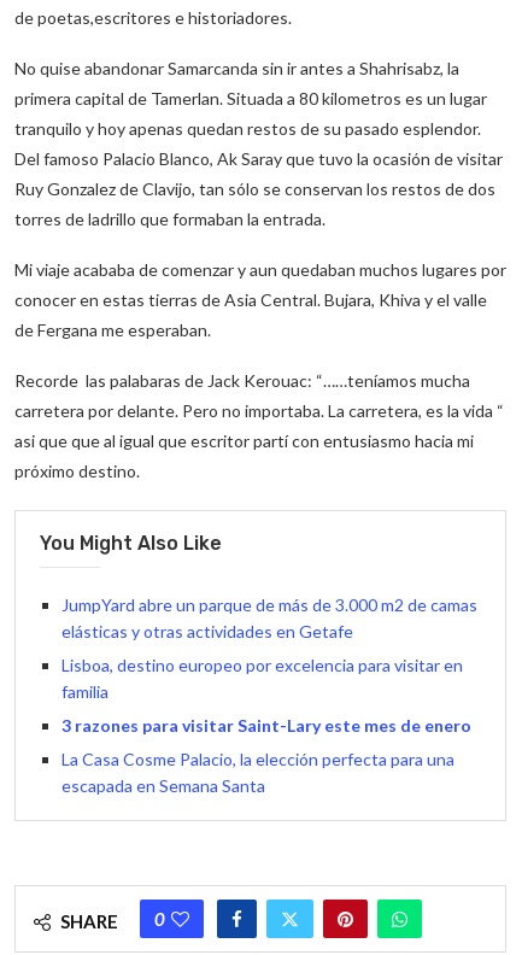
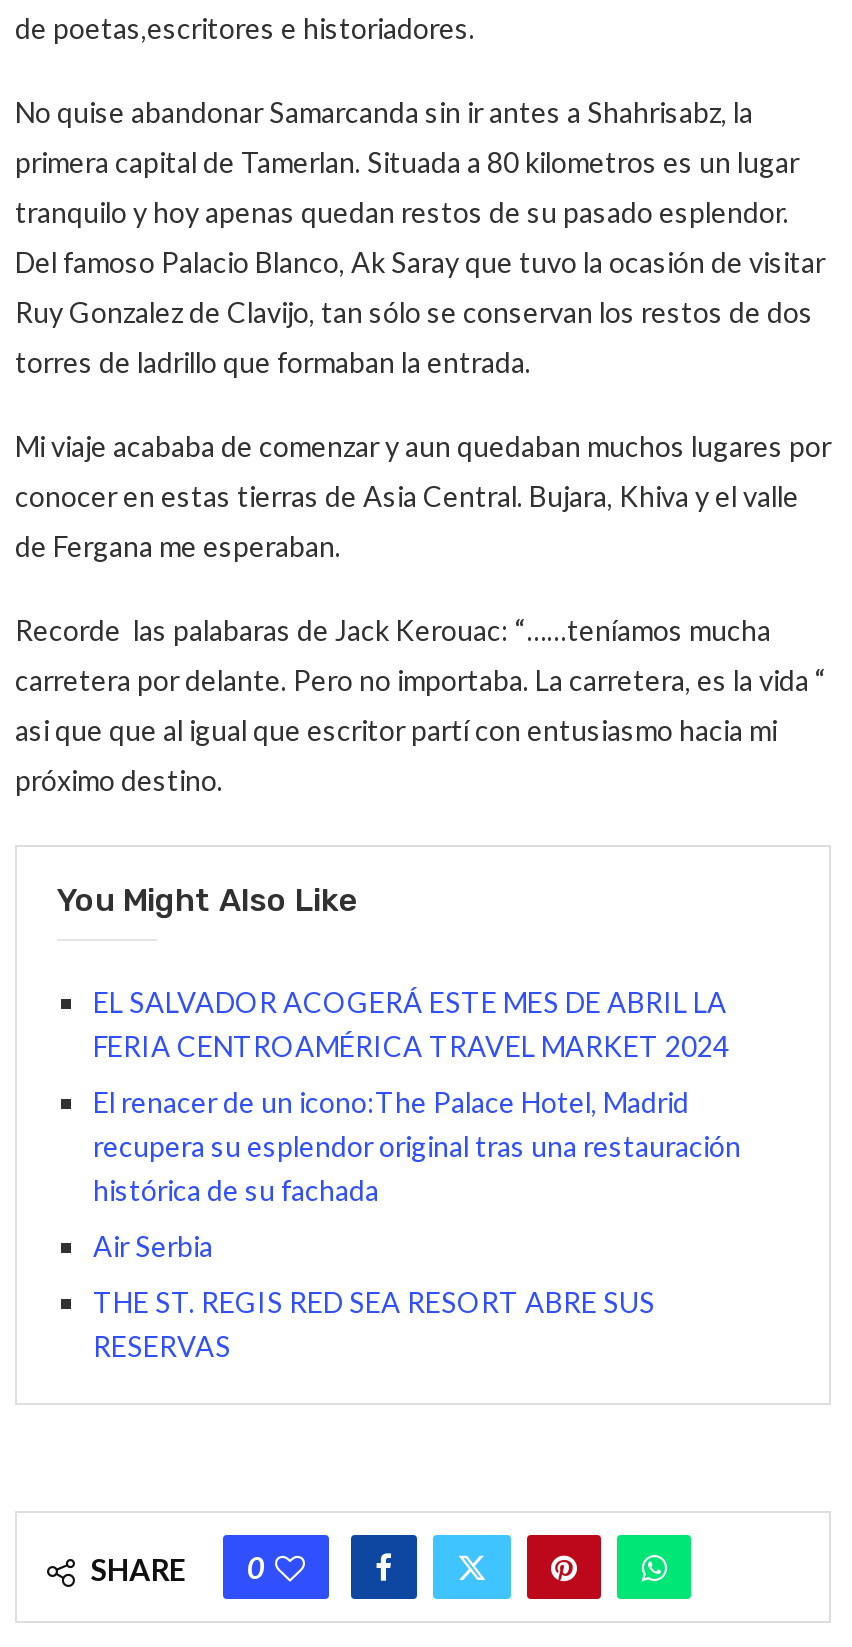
- JumpYard abre un parque de más de 3.000 m2 de camas
- elásticas y otras actividades en Getafe
+ EL SALVADOR ACOGERÁ ESTE MES DE ABRIL LA
+ FERIA CENTROAMÉRICA TRAVEL MARKET 2024

- Lisboa, destino europeo por excelencia para visitar en
- familia
+ El renacer de un icono:The Palace Hotel, Madrid
+ recupera su esplendor original tras una restauración
+ histórica de su fachada

- 3 razones para visitar Saint-Lary este mes de enero
+ Air Serbia

- La Casa Cosme Palacio, la elección perfecta para una
- escapada en Semana Santa
+ THE ST. REGIS RED SEA RESORT ABRE SUS
+ RESERVAS
